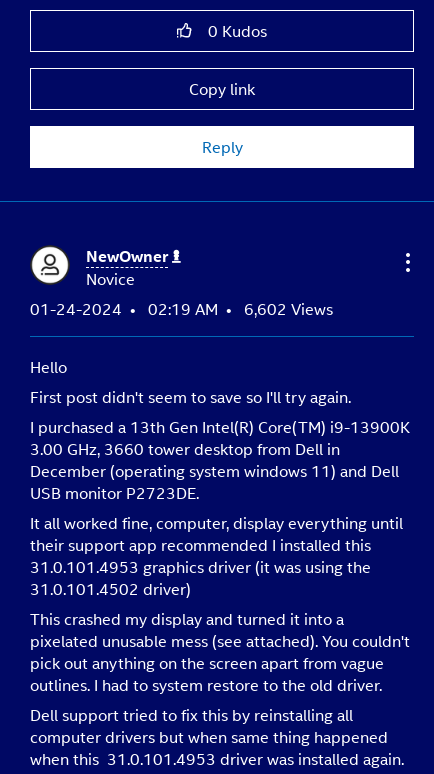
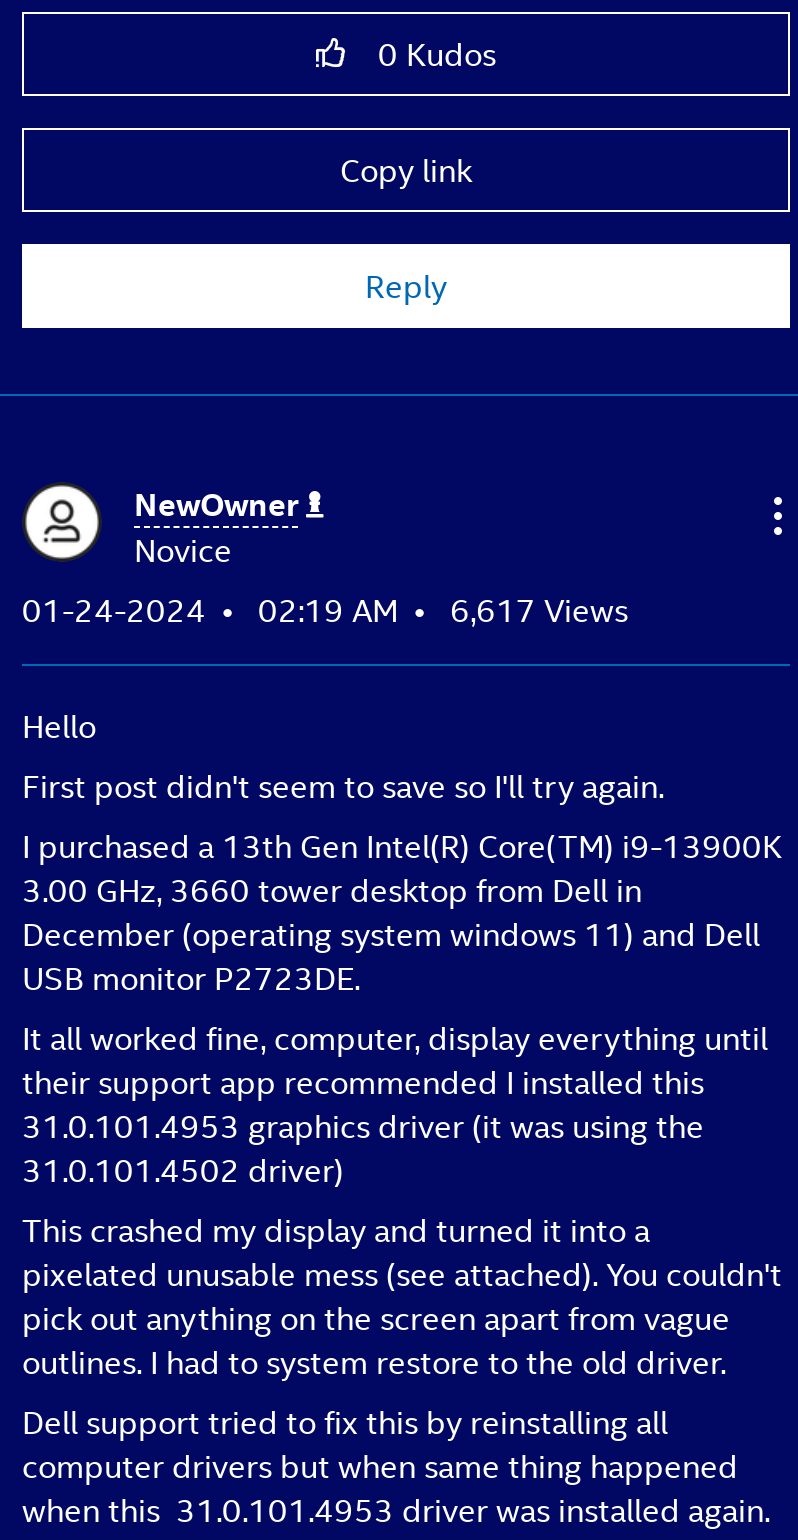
- 01-24-2024 02:19 AM 6,602 Views
+ 01-24-2024 02:19 AM 6,617 Views
